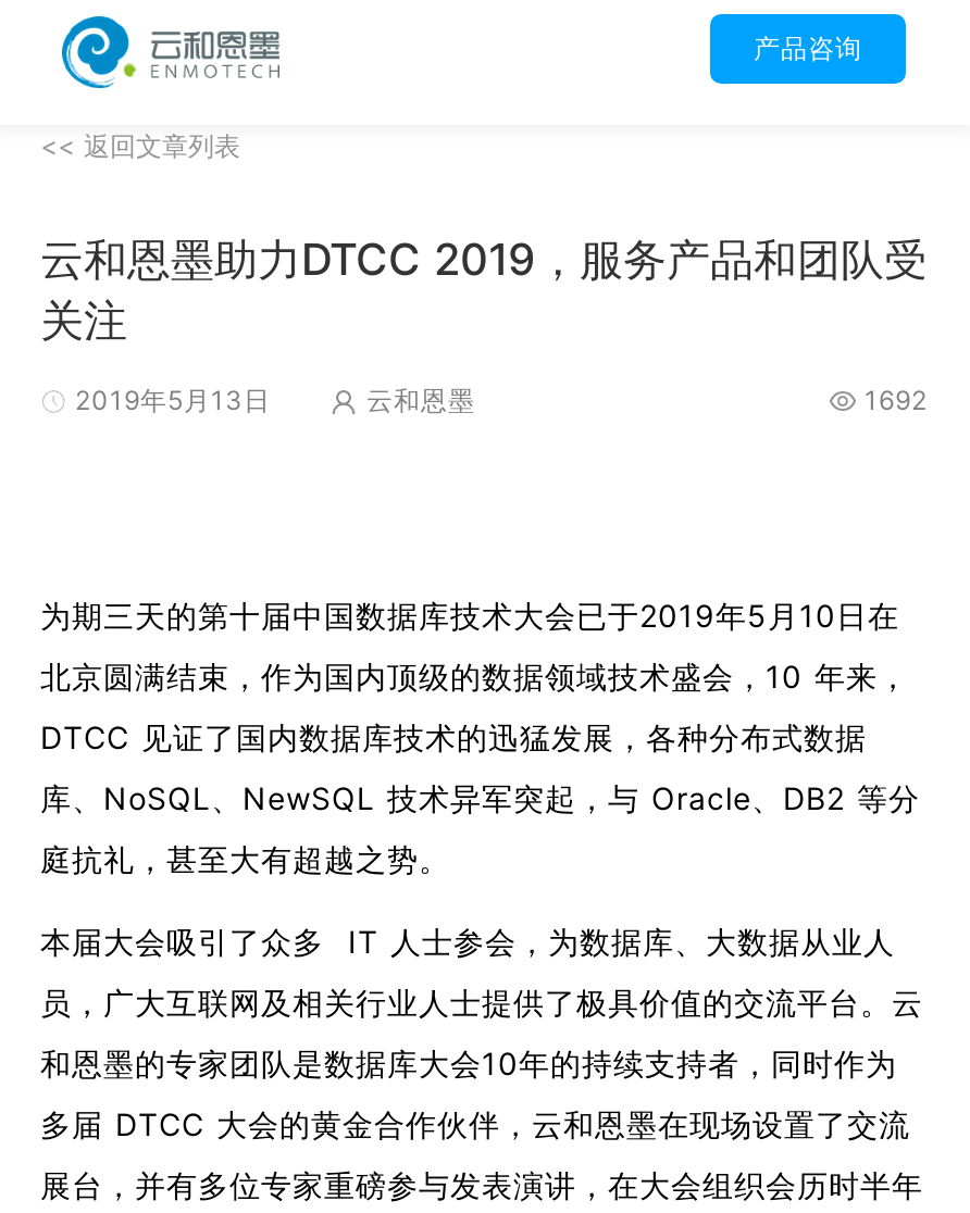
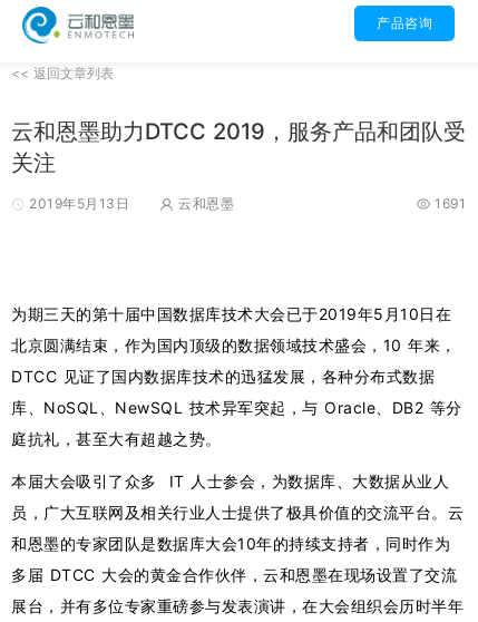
- 1692
+ 1691
